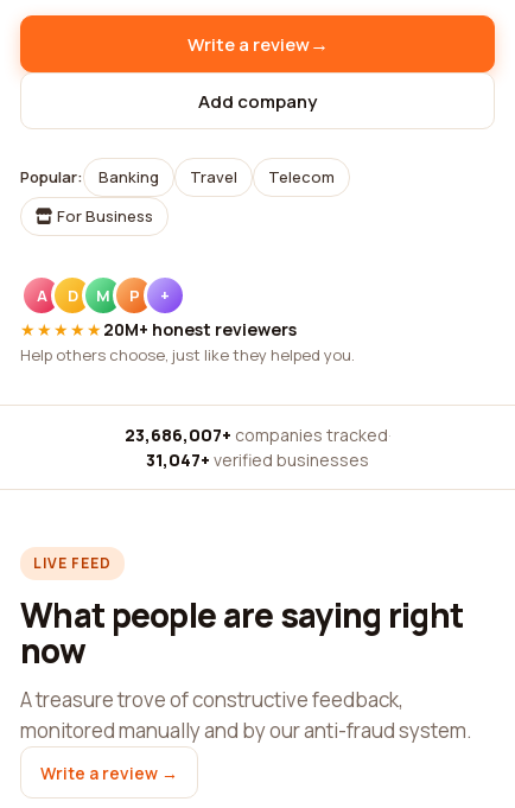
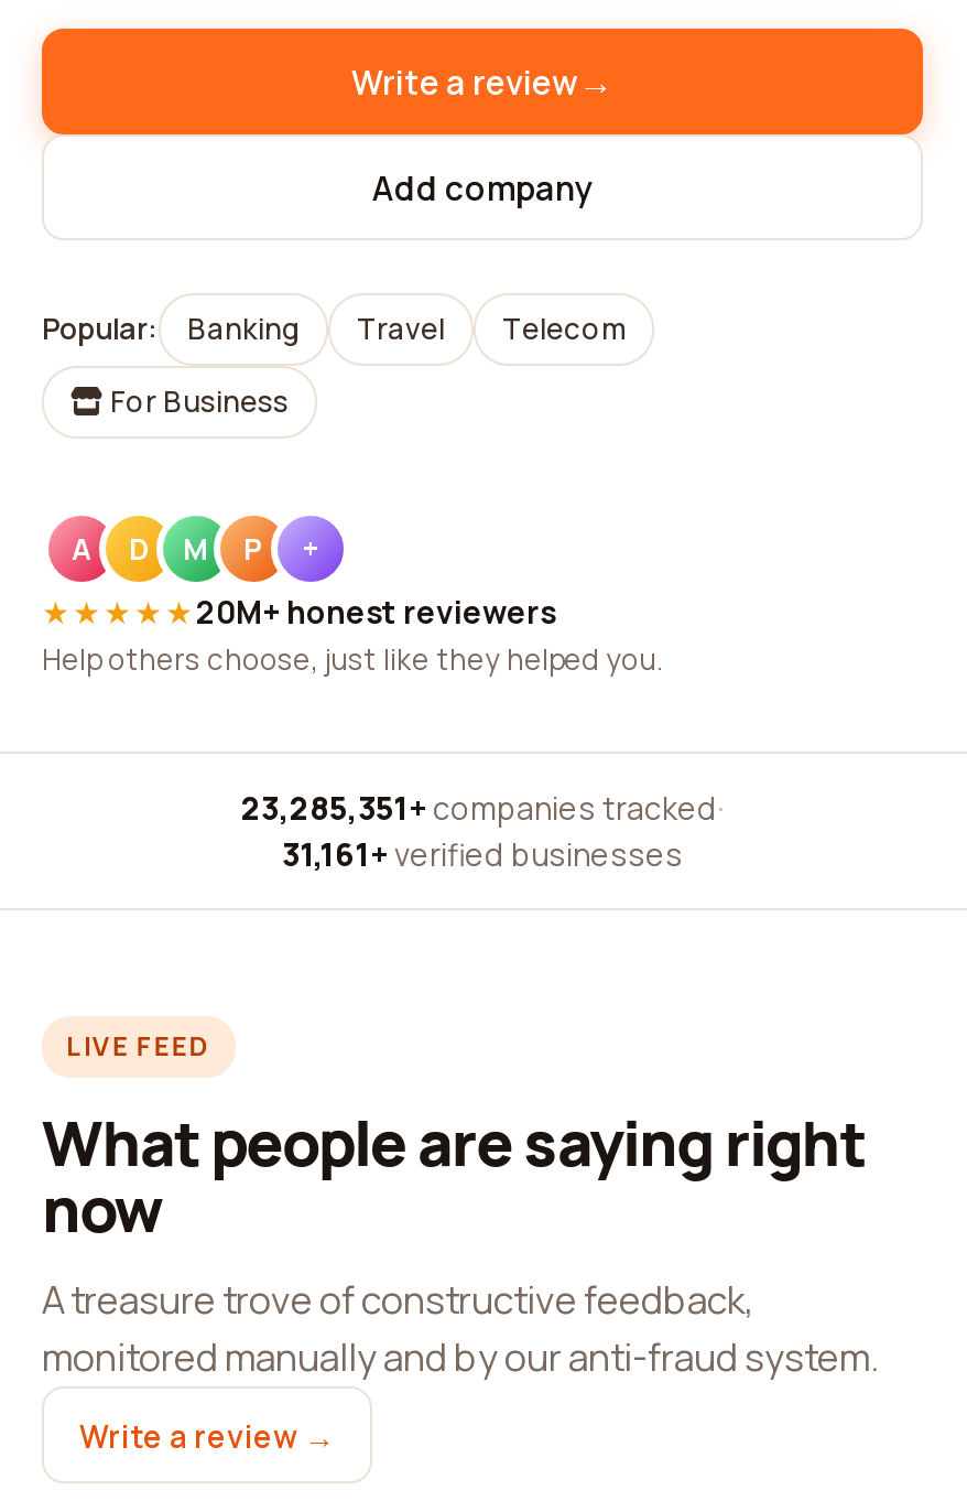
- 23,686,007+ companies tracked ·
+ 23,285,351+ companies tracked ·

- 31,047+ verified businesses
+ 31,161+ verified businesses
